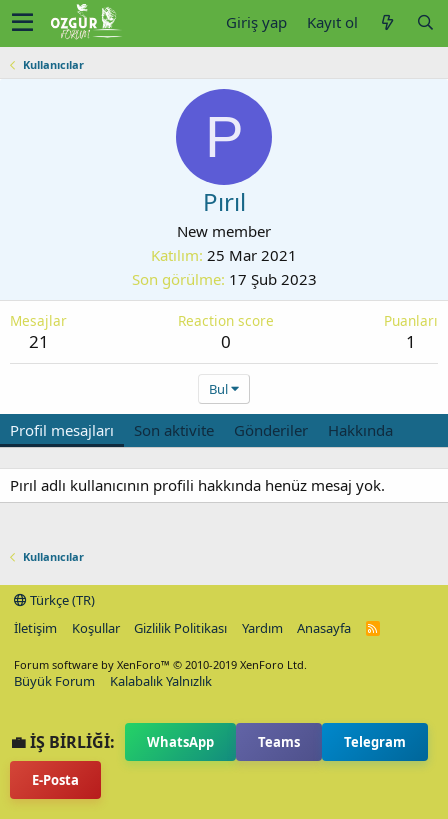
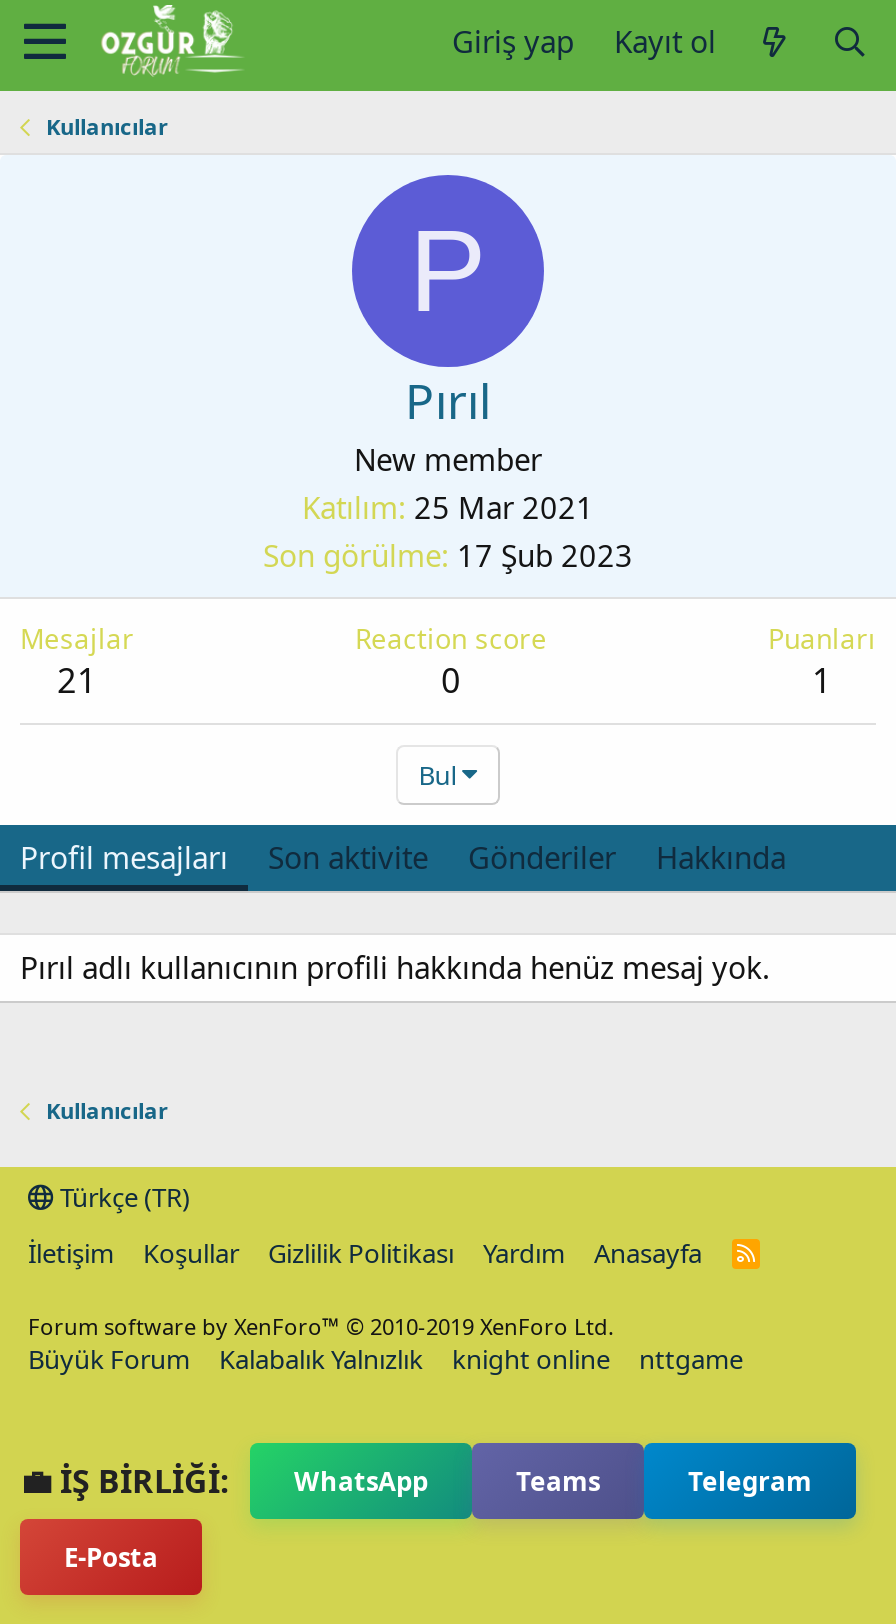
+ knight online
+ nttgame
